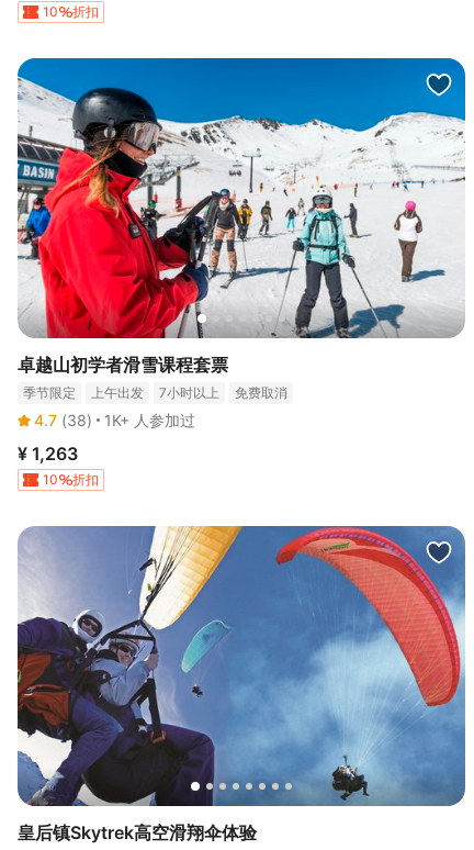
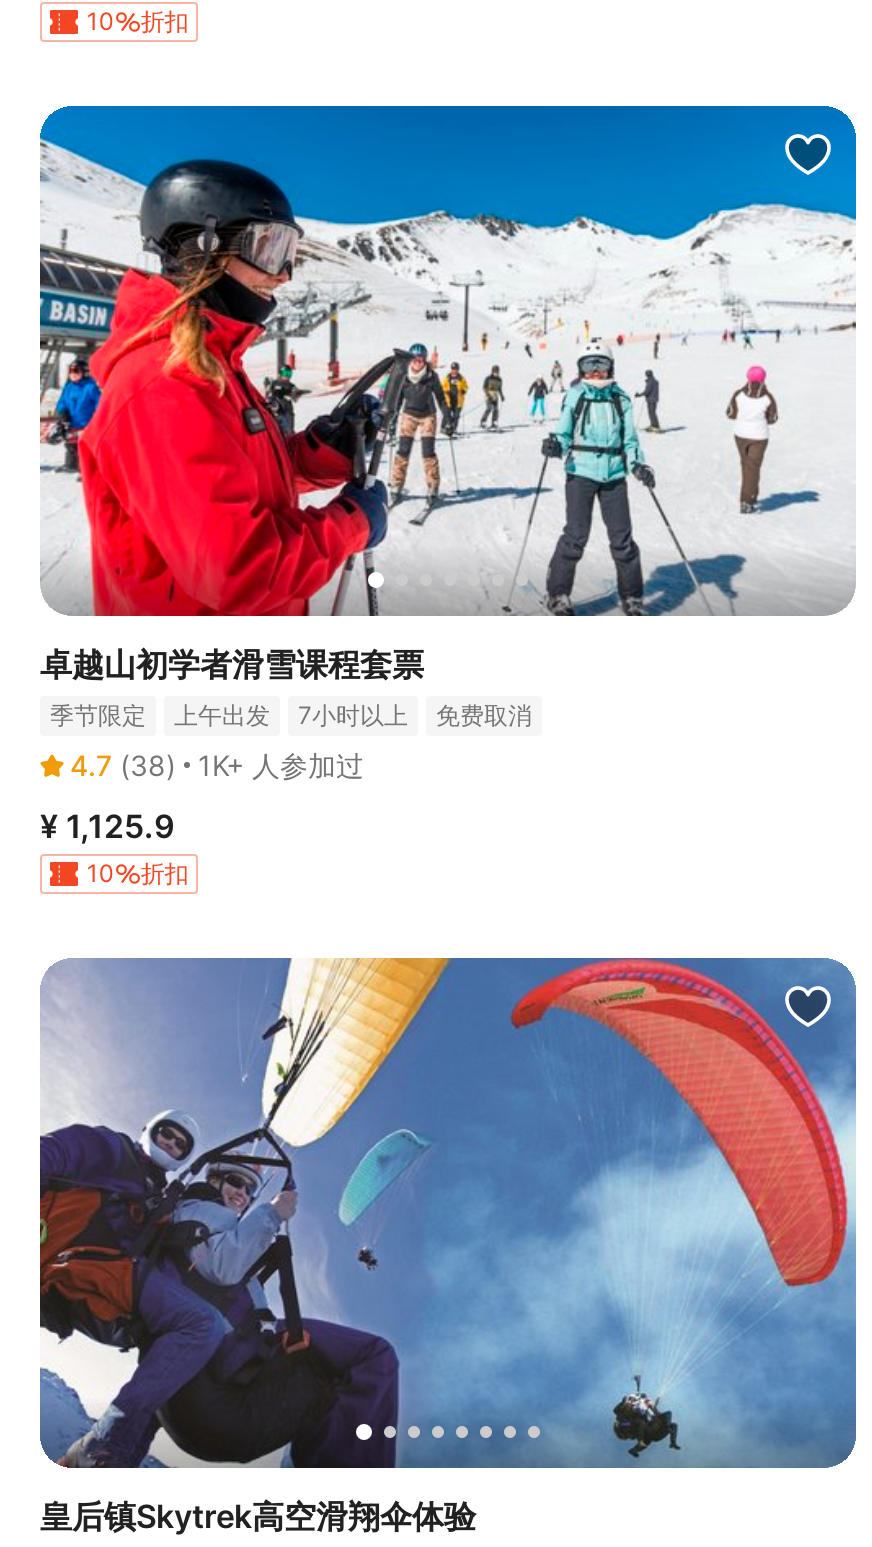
- ¥ 1,263
+ ¥ 1,125.9
